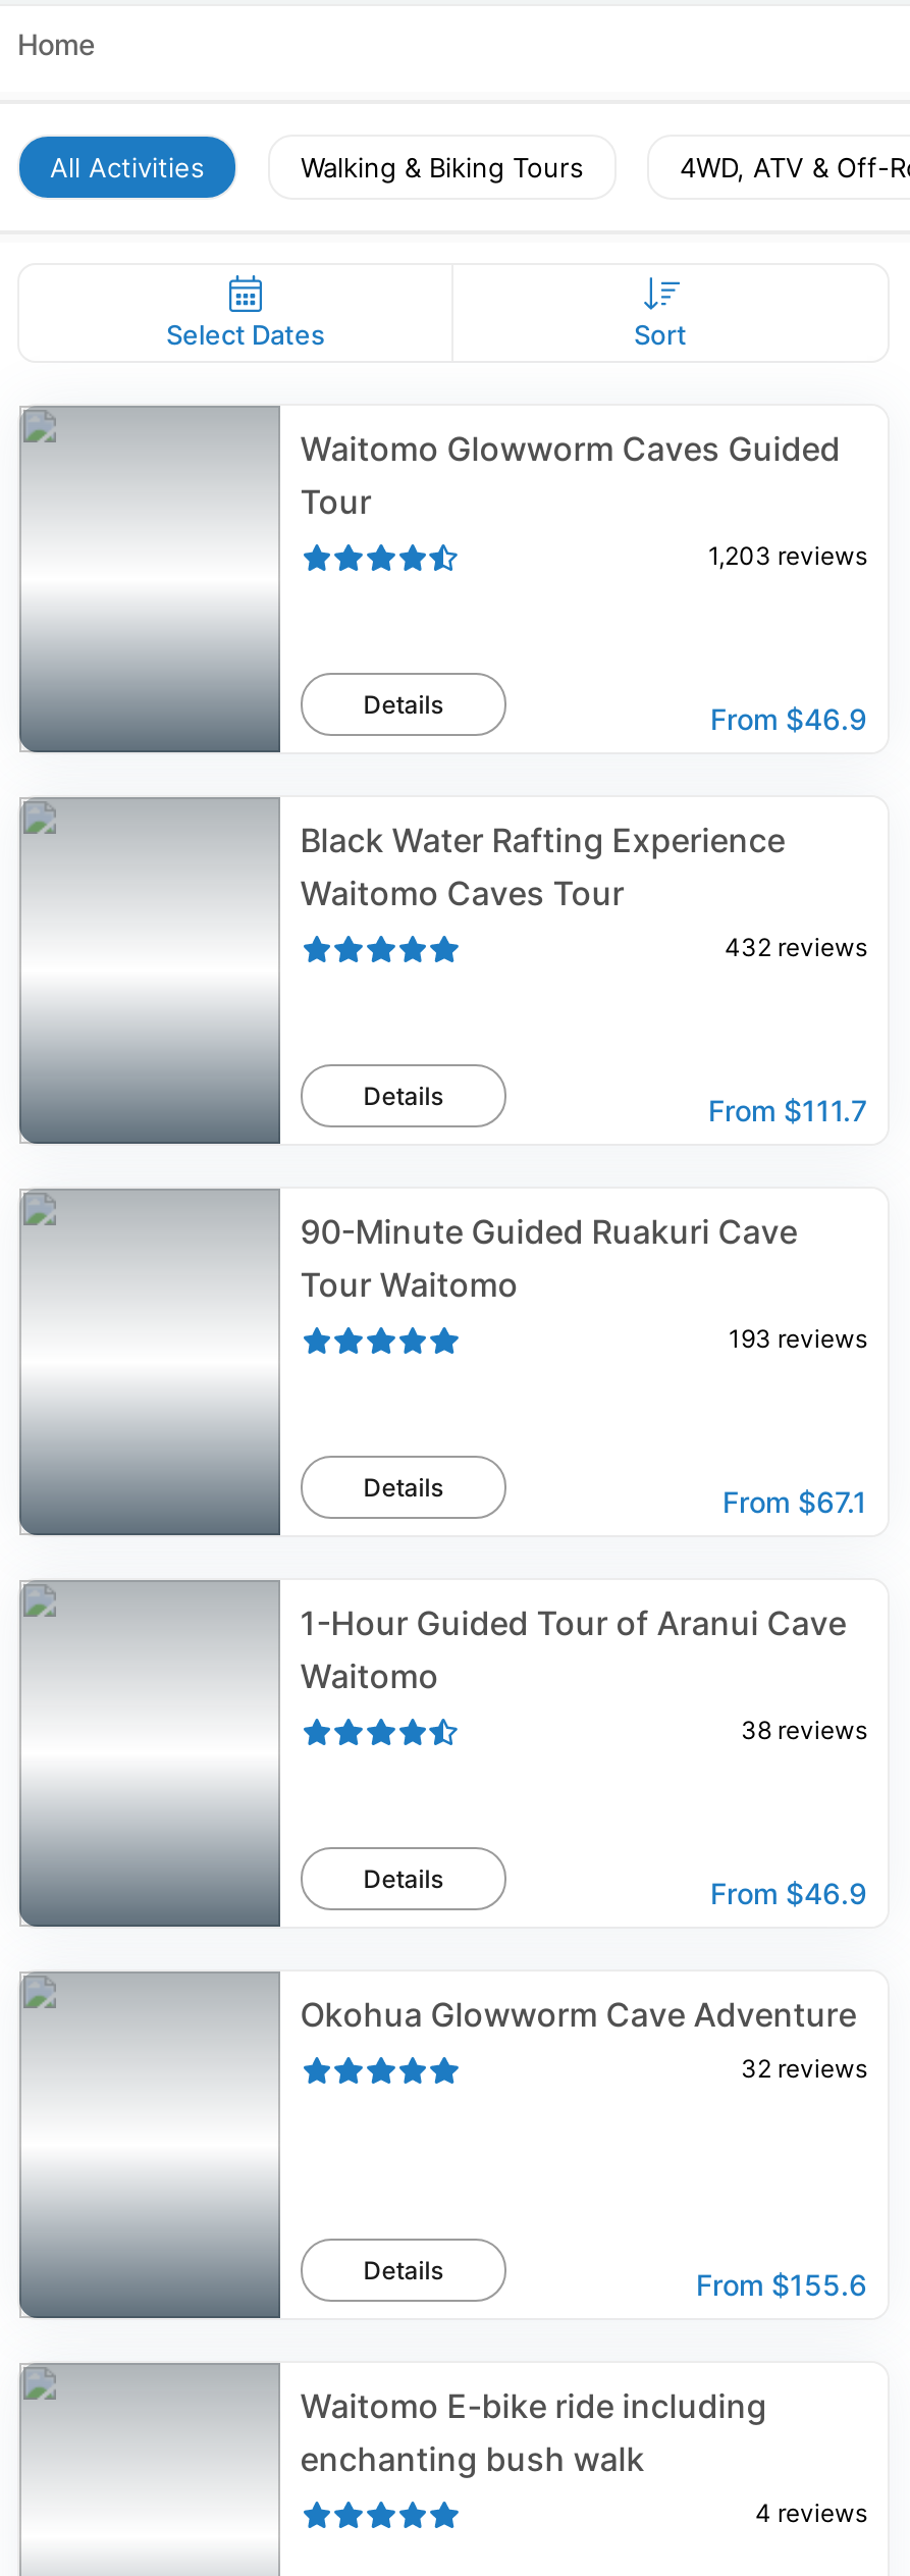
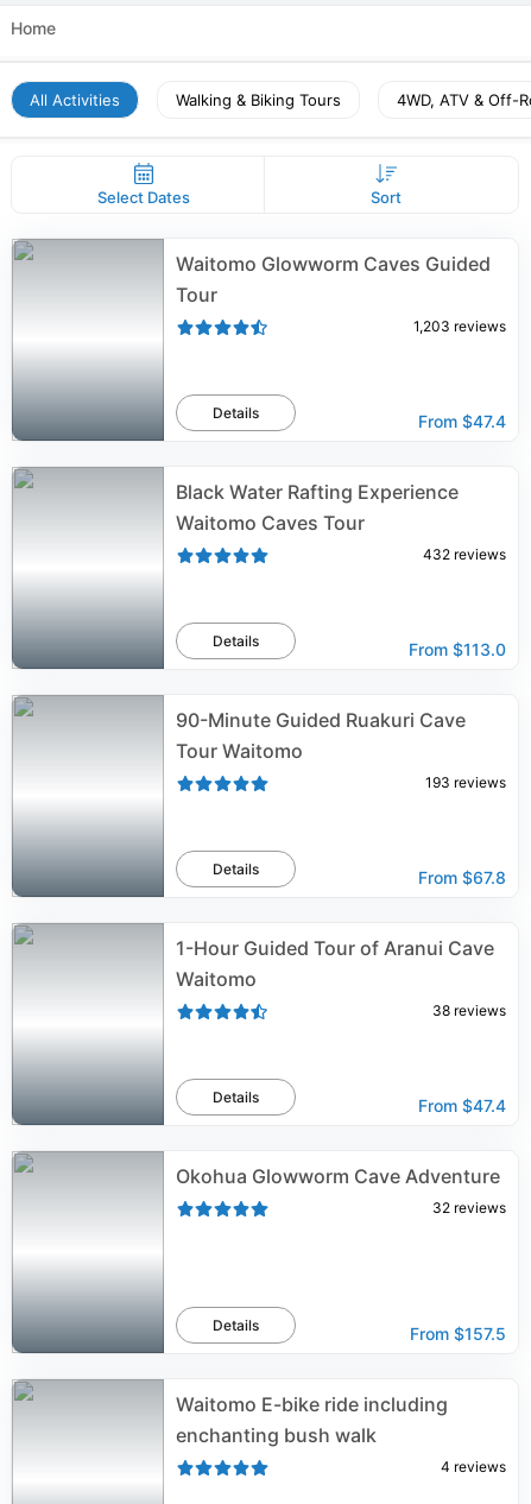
- From $46.9
+ From $47.4

- From $111.7
+ From $113.0

- From $67.1
+ From $67.8

- From $46.9
+ From $47.4

- From $155.6
+ From $157.5
